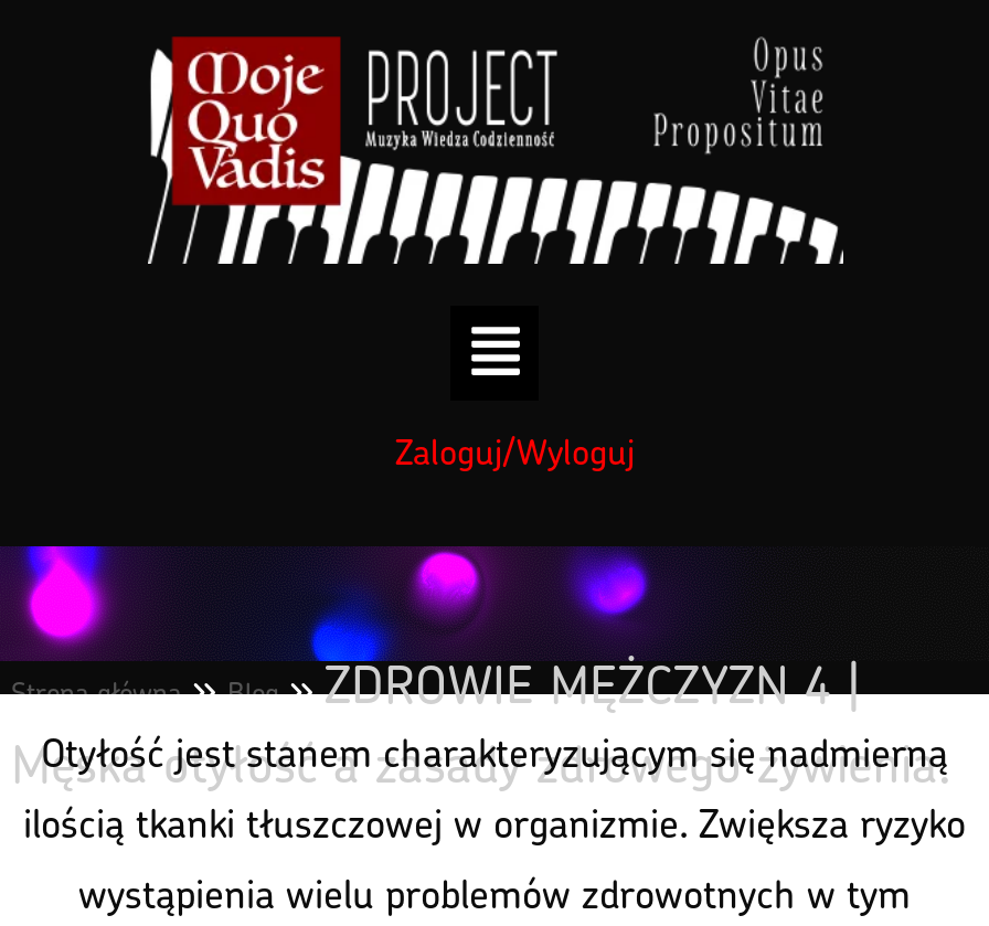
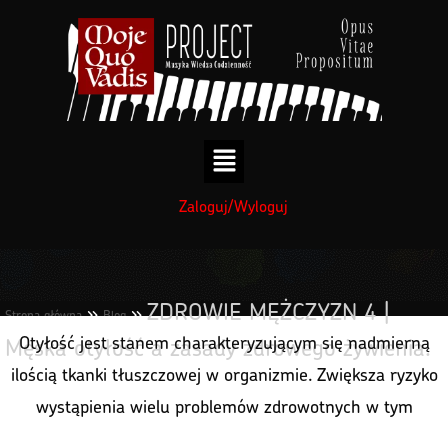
- [image]

- [image]
